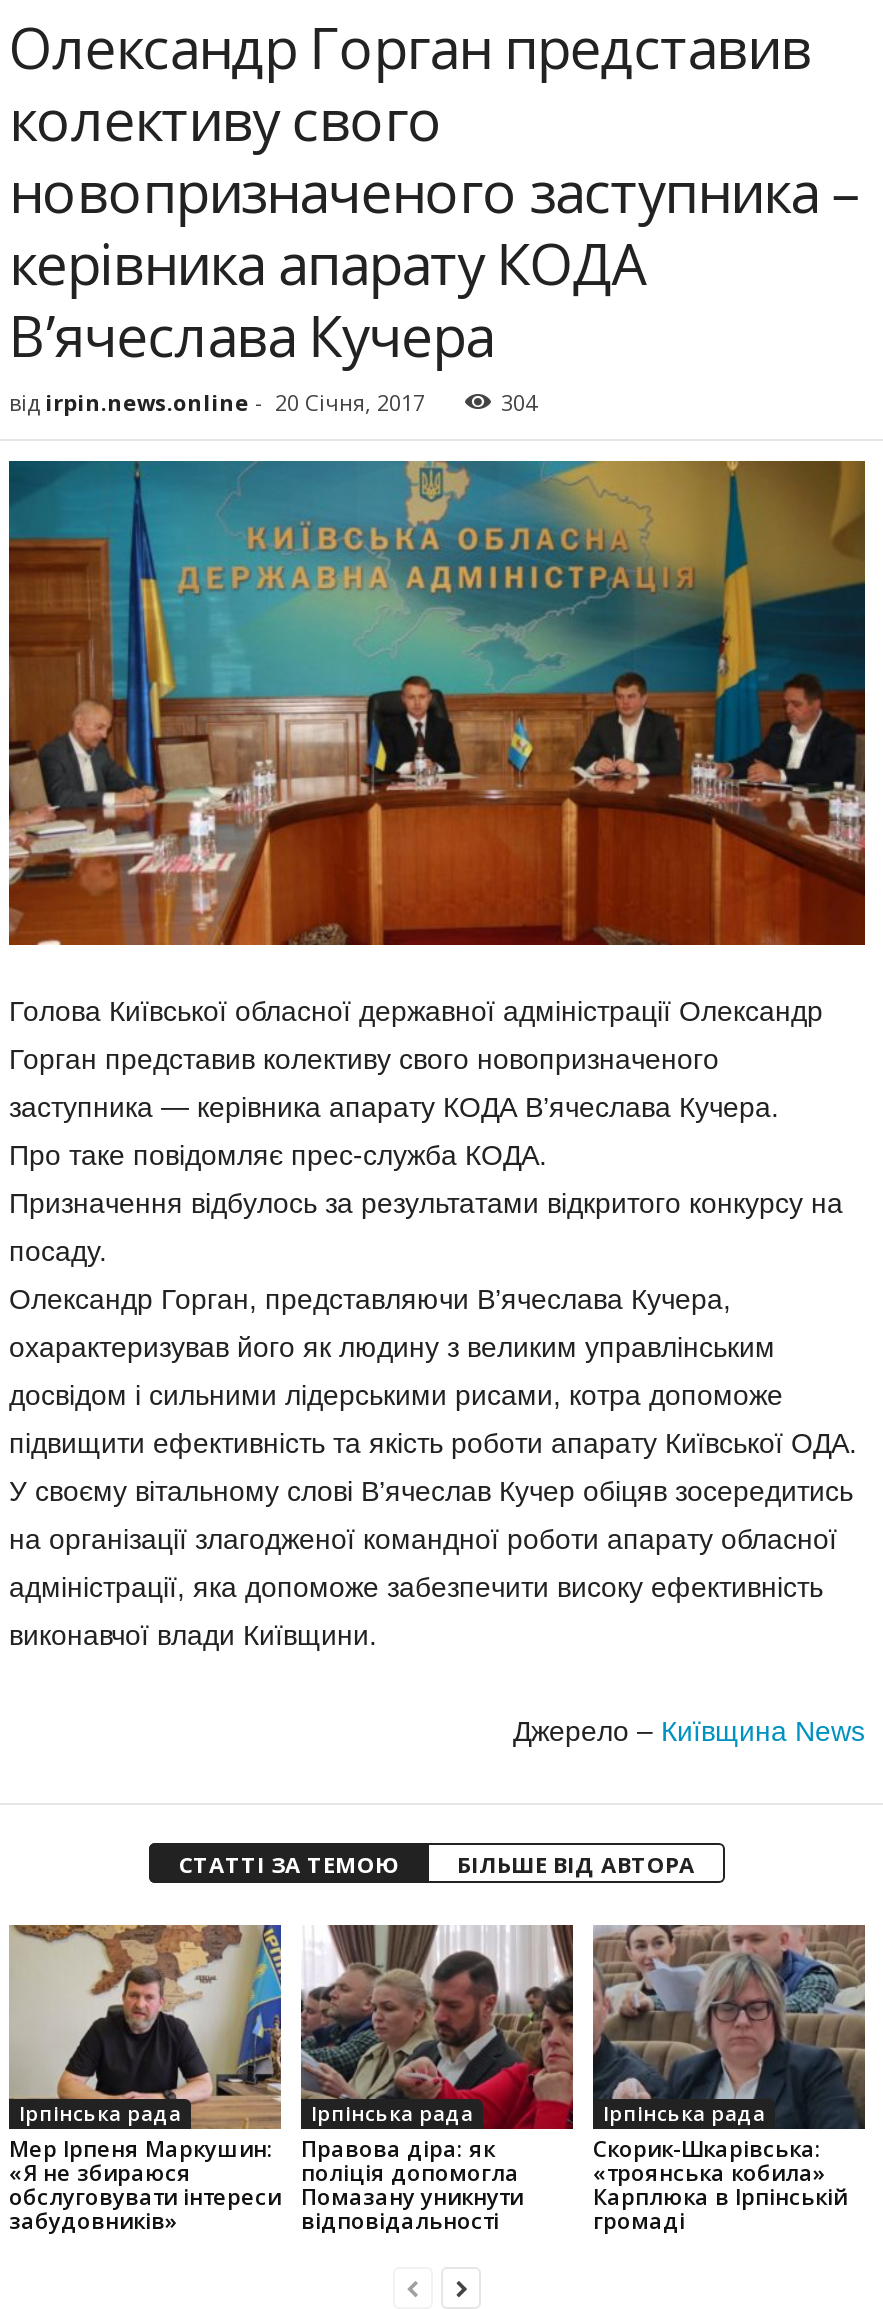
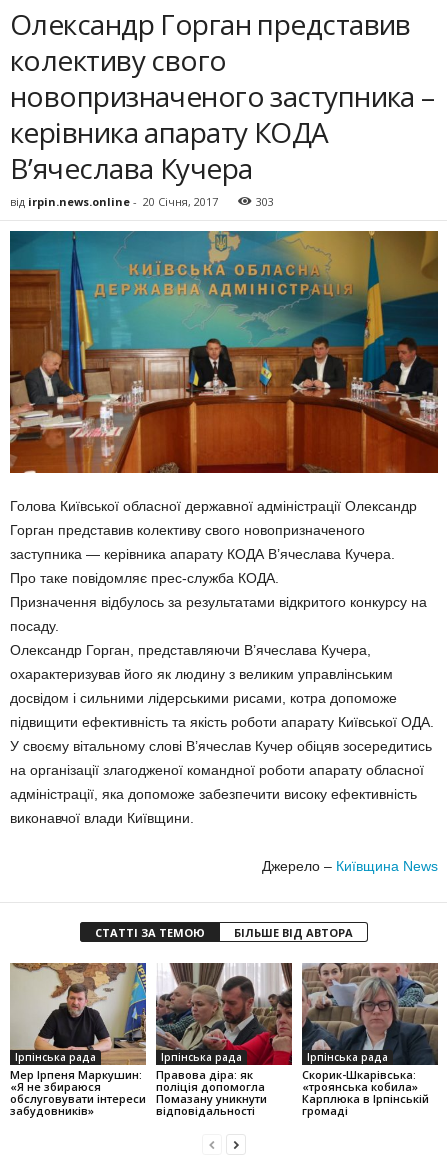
- 304
+ 303
